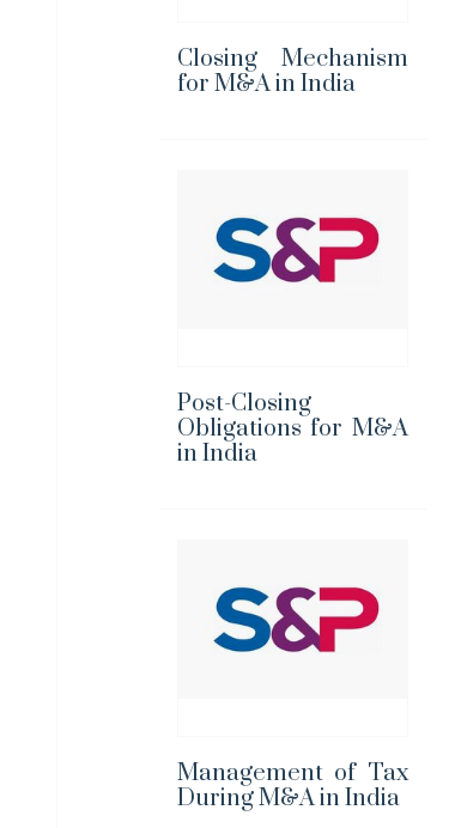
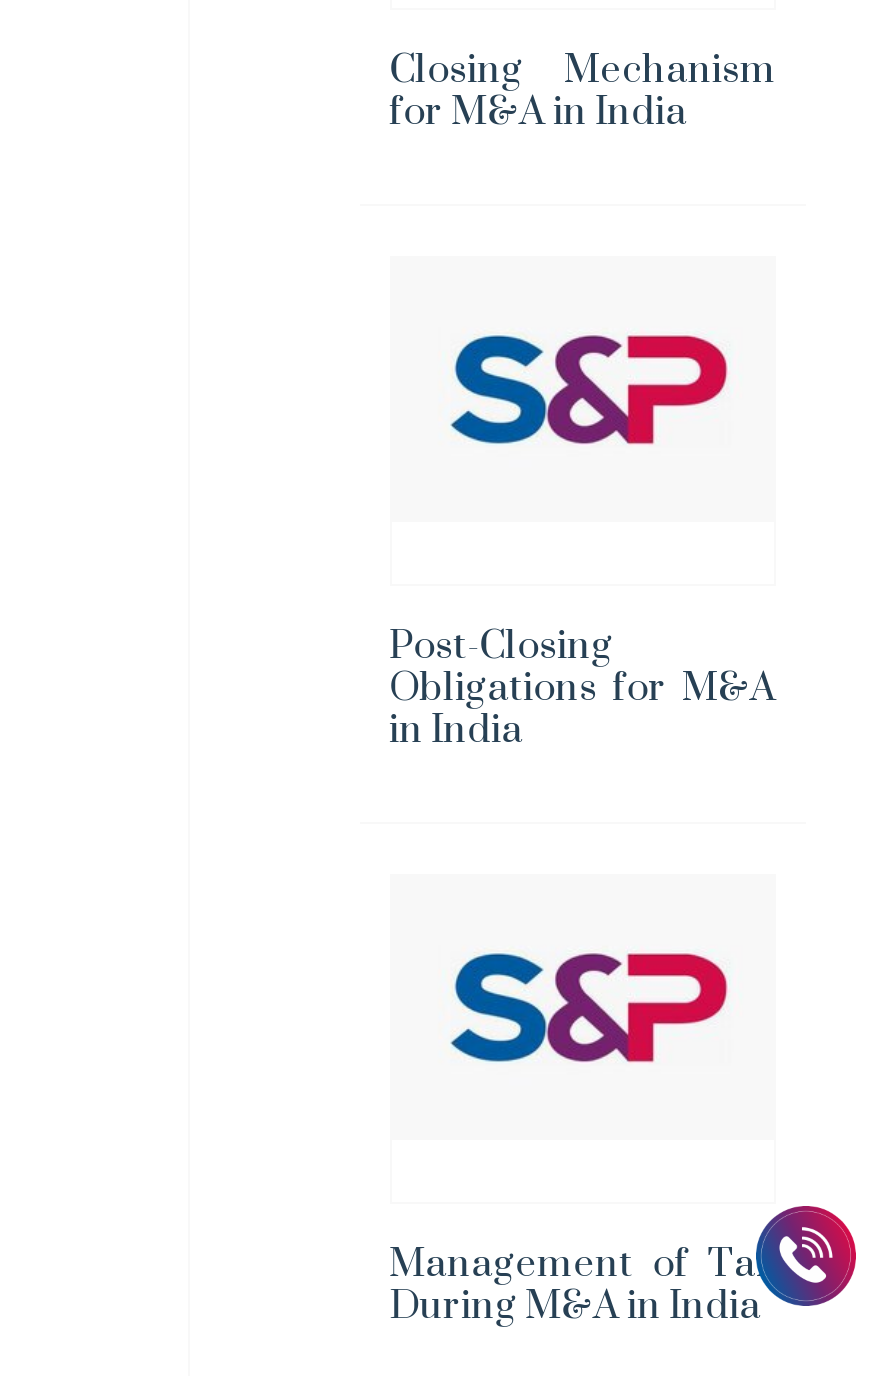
+ [image]
